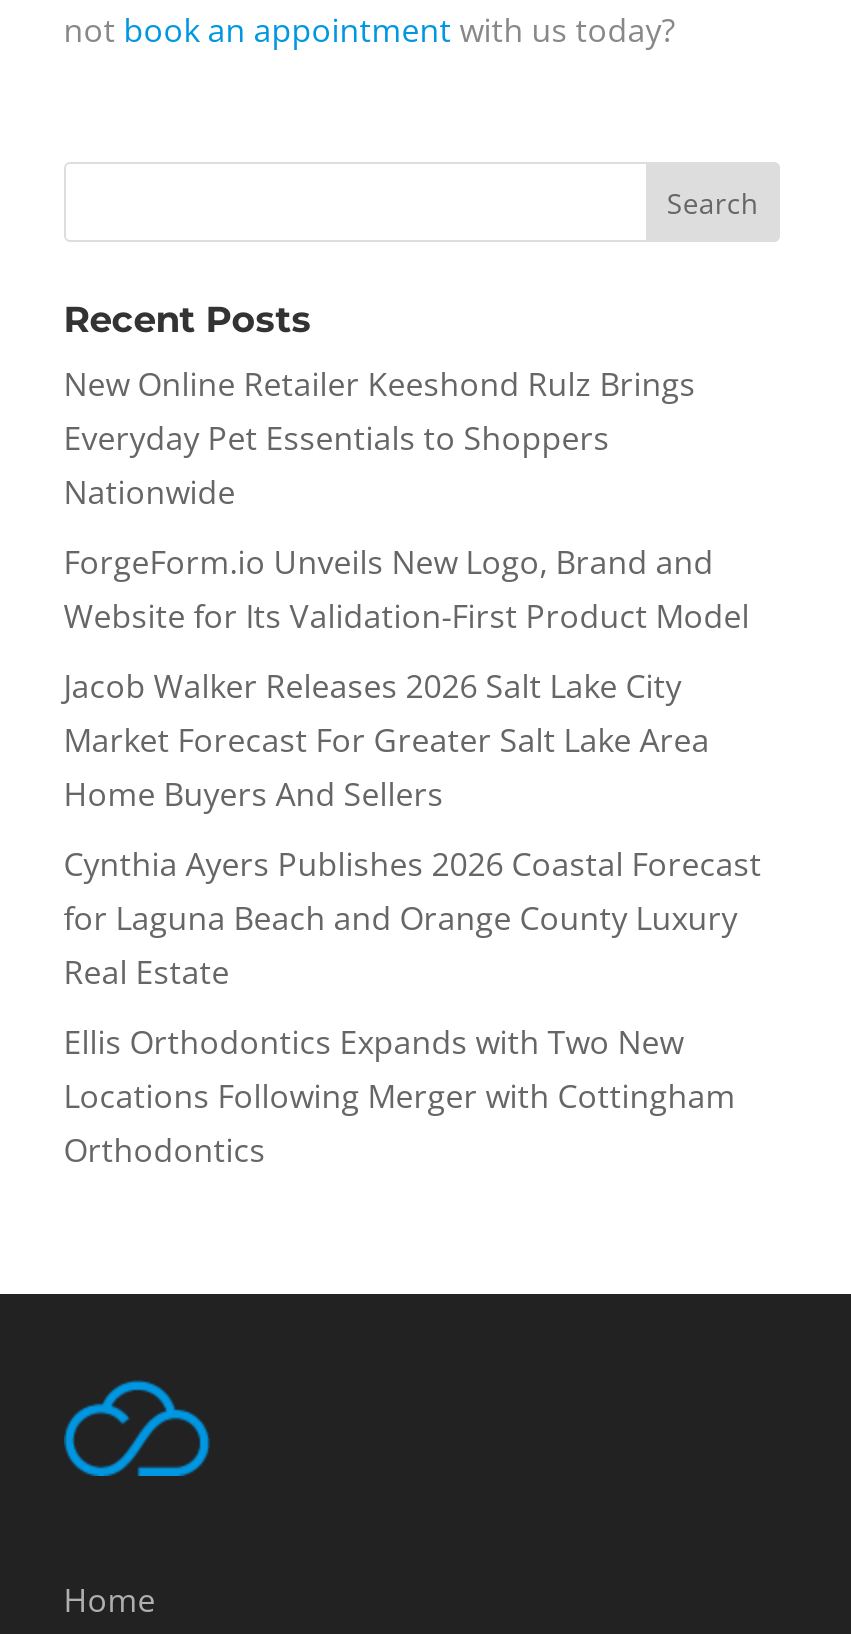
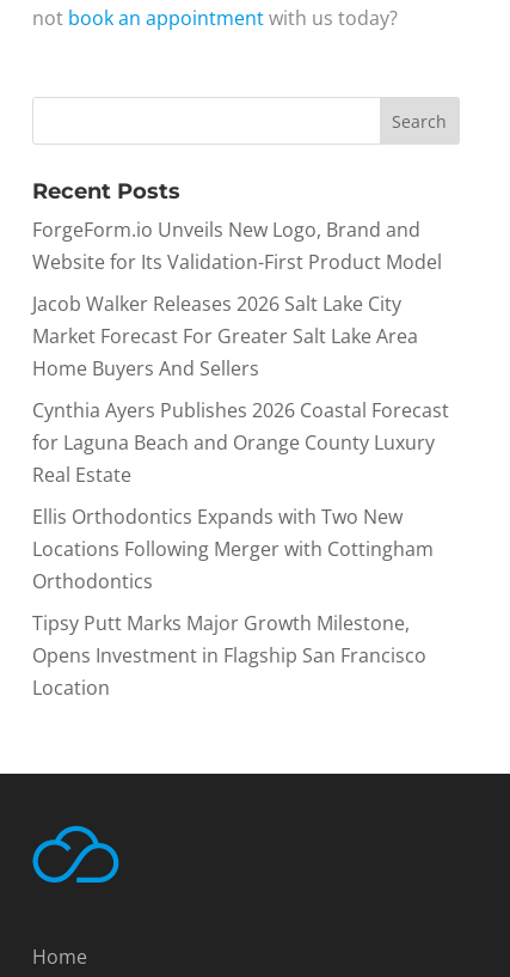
- New Online Retailer Keeshond Rulz Brings
- Everyday Pet Essentials to Shoppers
- Nationwide

moved up: ForgeForm.io Unveils New Logo, Brand and | Website for Its Validation-First Product Model | Jacob Walker Releases 2026 Salt Lake City | ... | Locations Following Merger with Cottingham | Orthodontics

+ Tipsy Putt Marks Major Growth Milestone,
+ Opens Investment in Flagship San Francisco
+ Location
